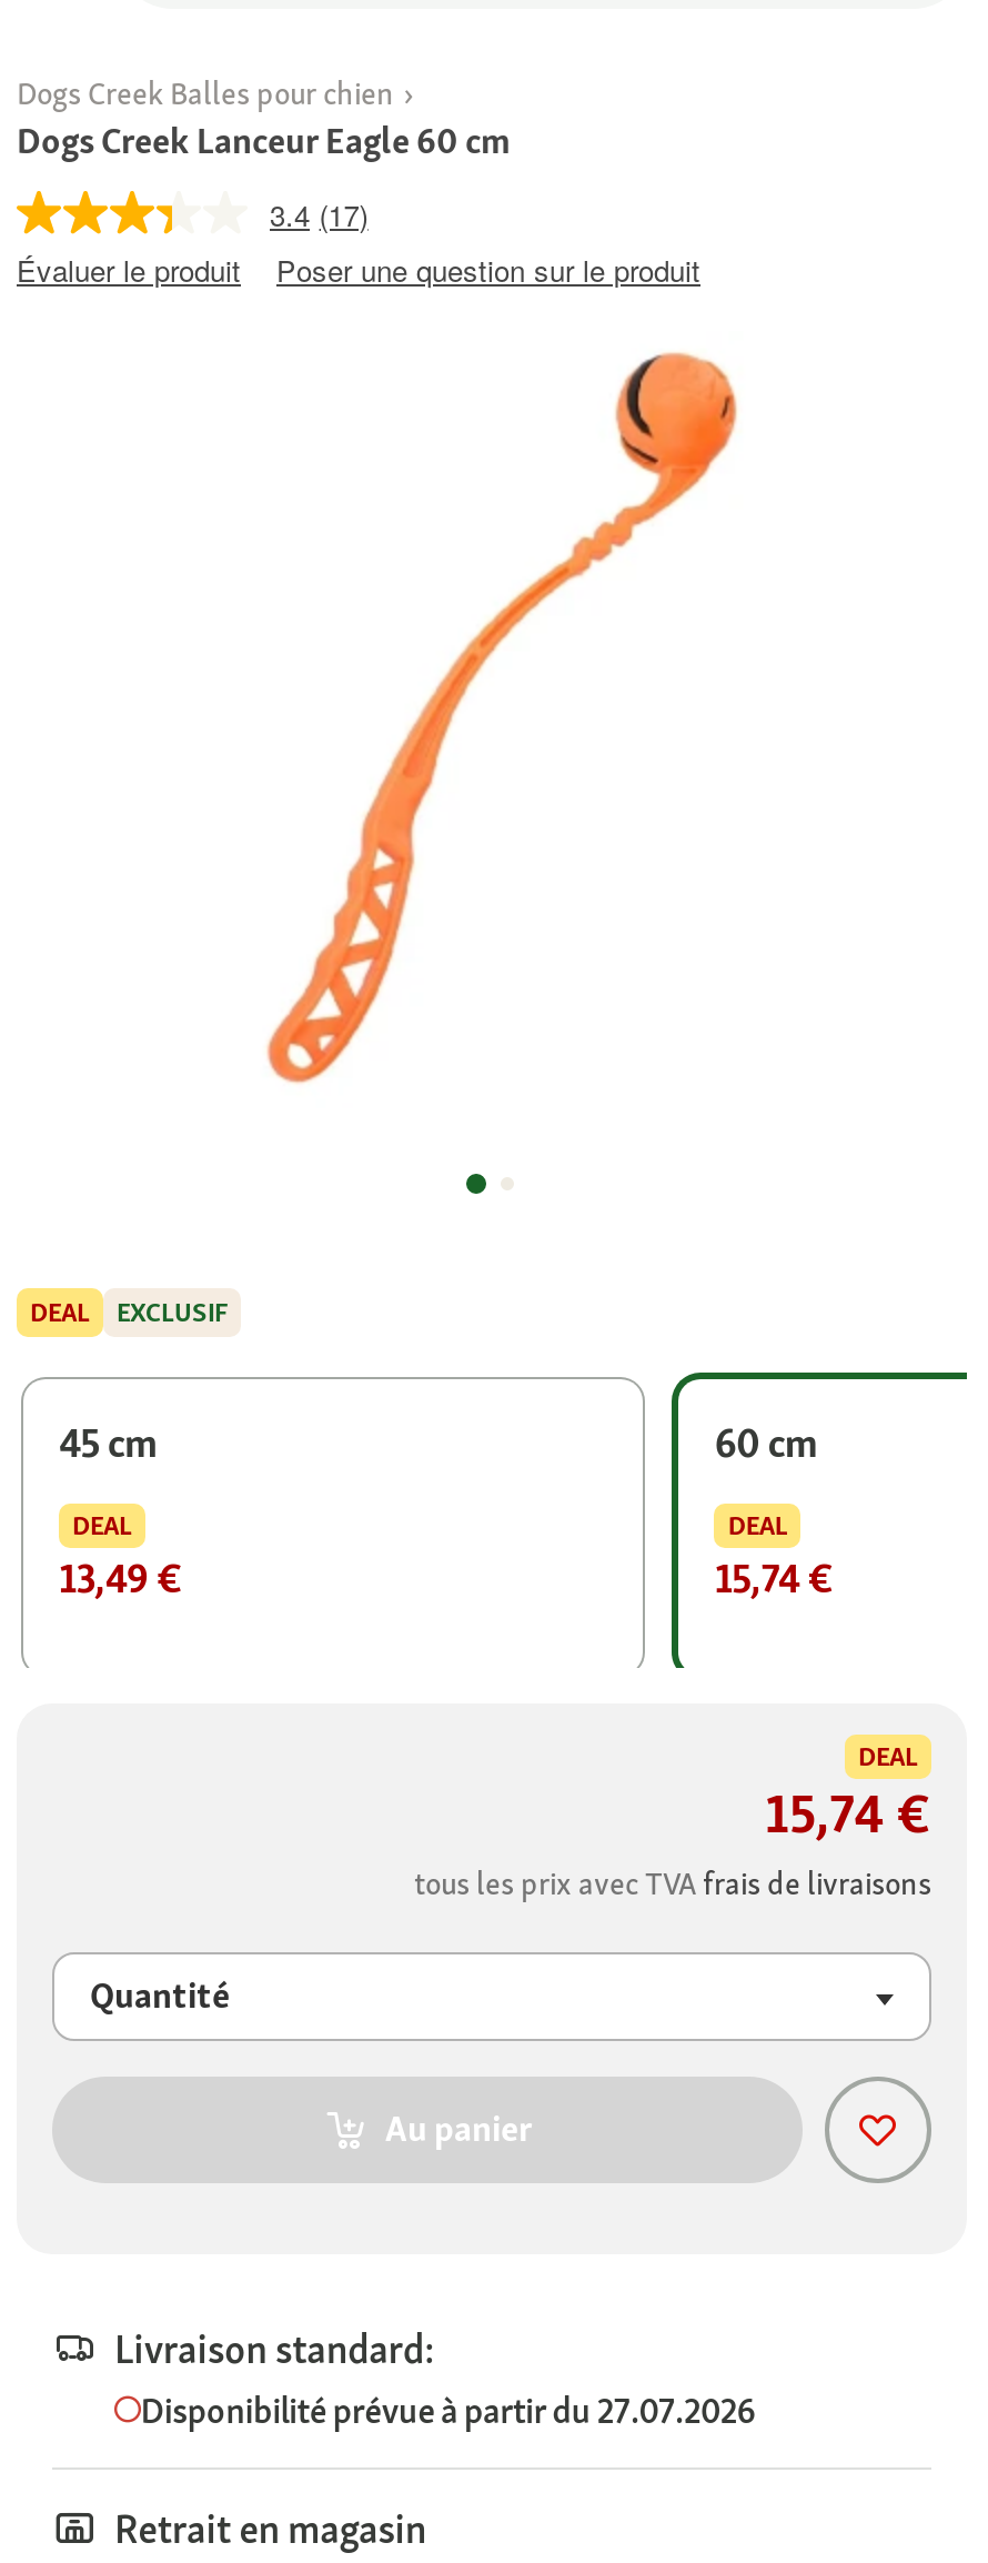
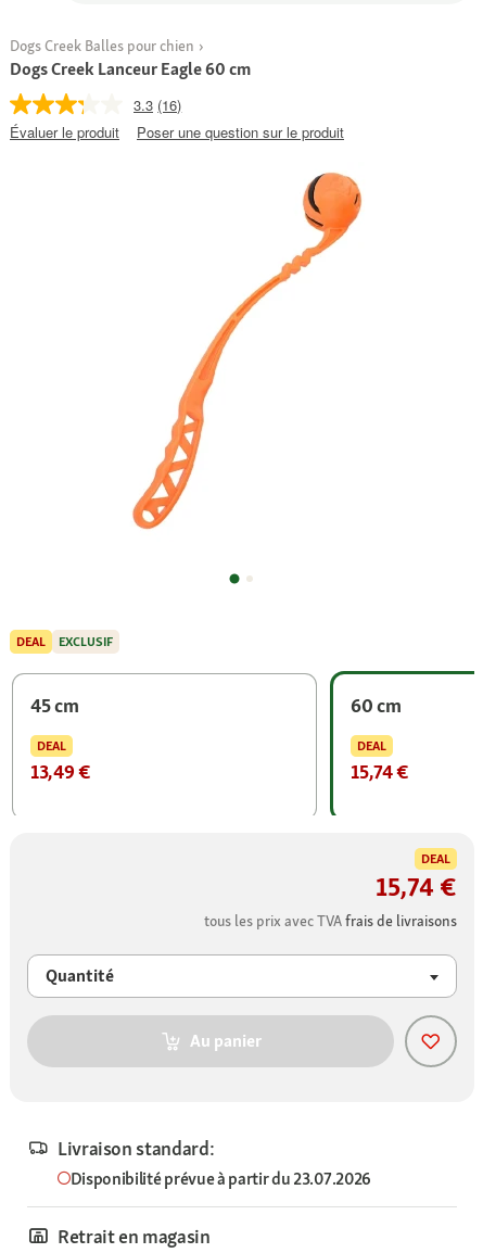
- 3.4 (17)
+ 3.3 (16)

- Disponibilité prévue à partir du 27.07.2026
+ Disponibilité prévue à partir du 23.07.2026
